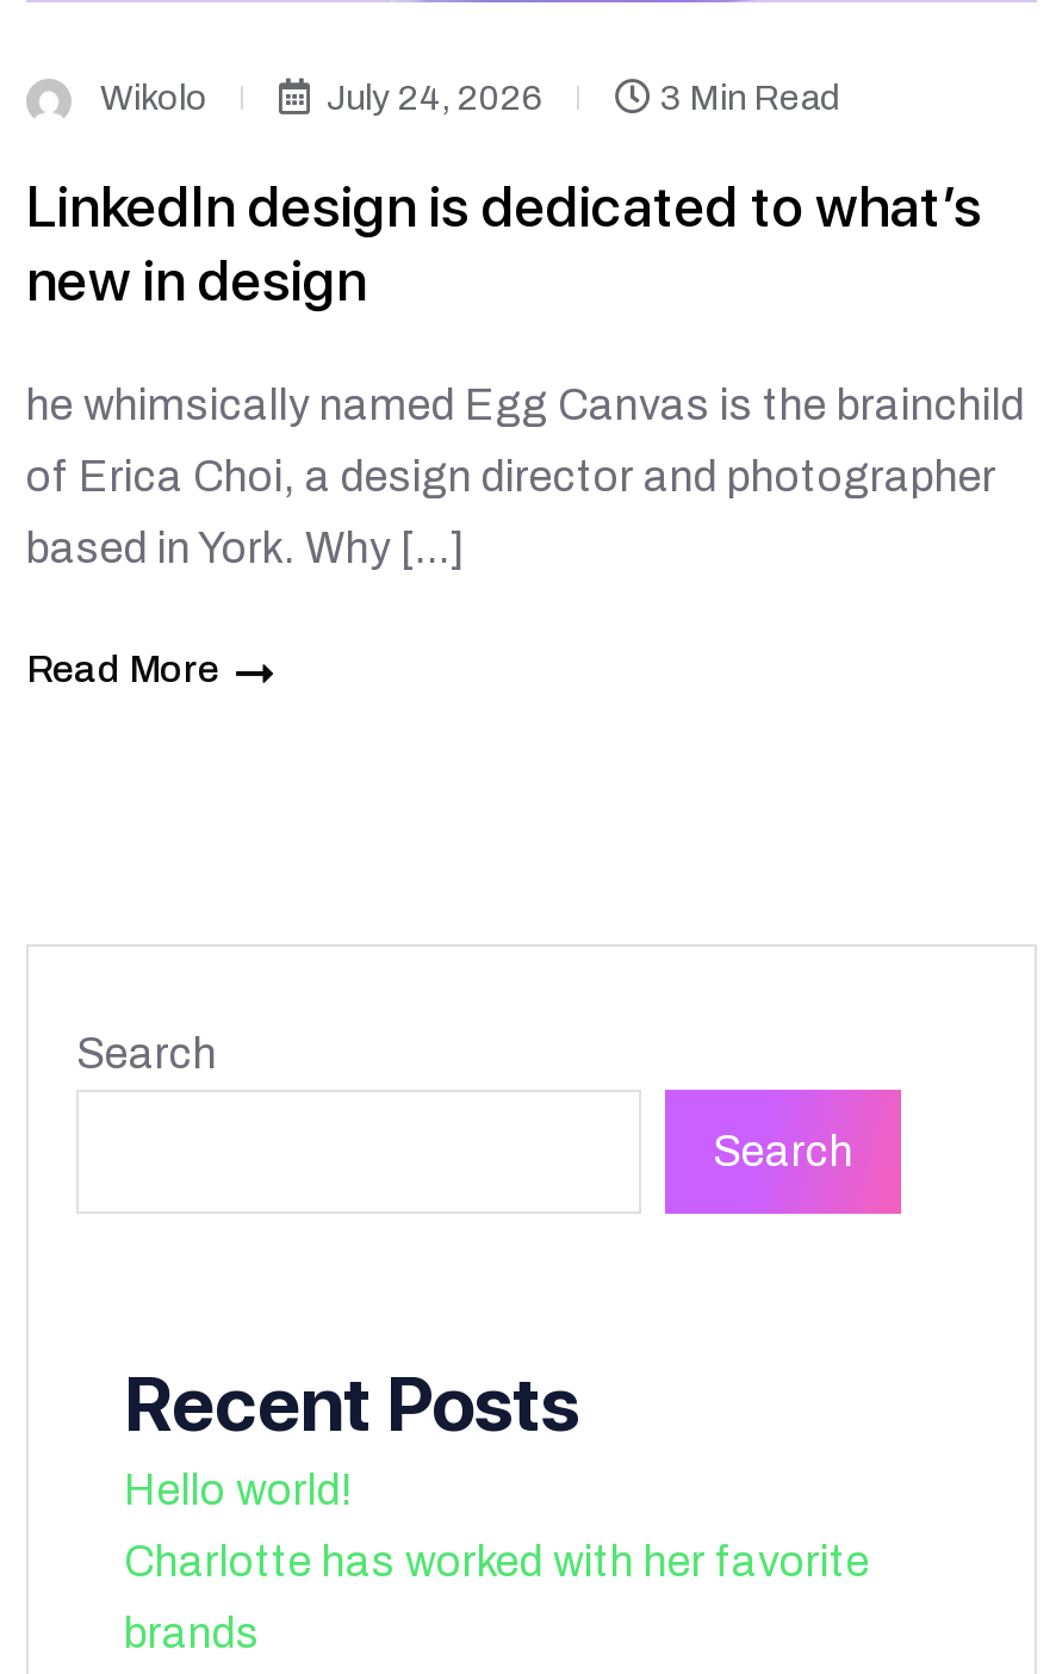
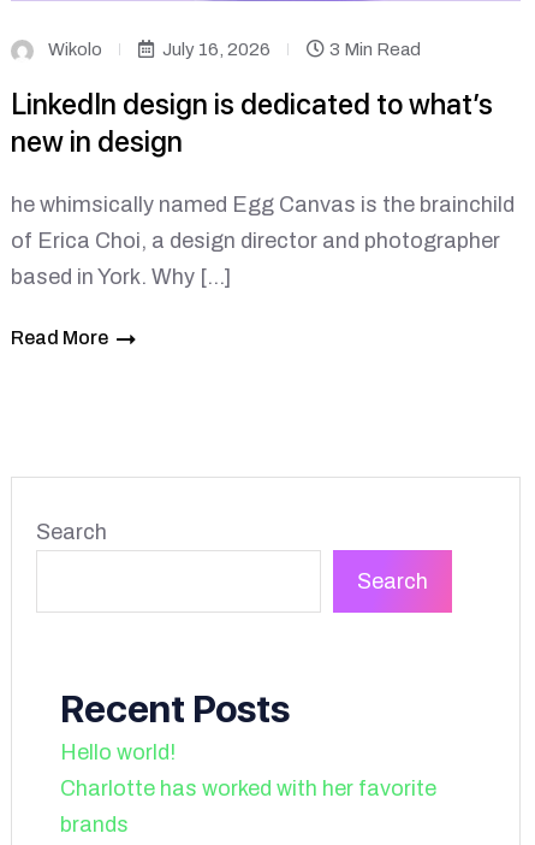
- July 24, 2026
+ July 16, 2026
